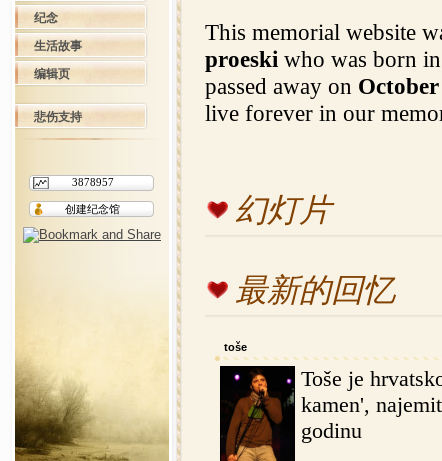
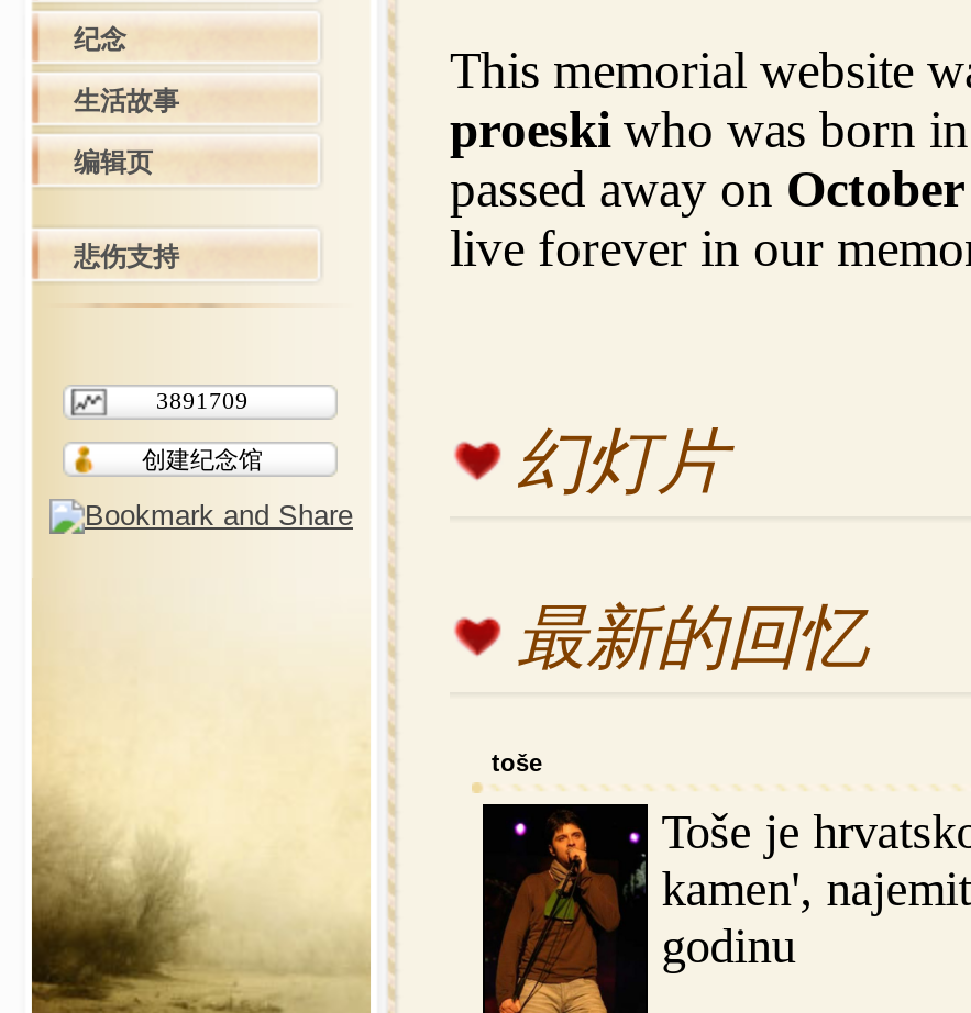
- 3878957
+ 3891709
